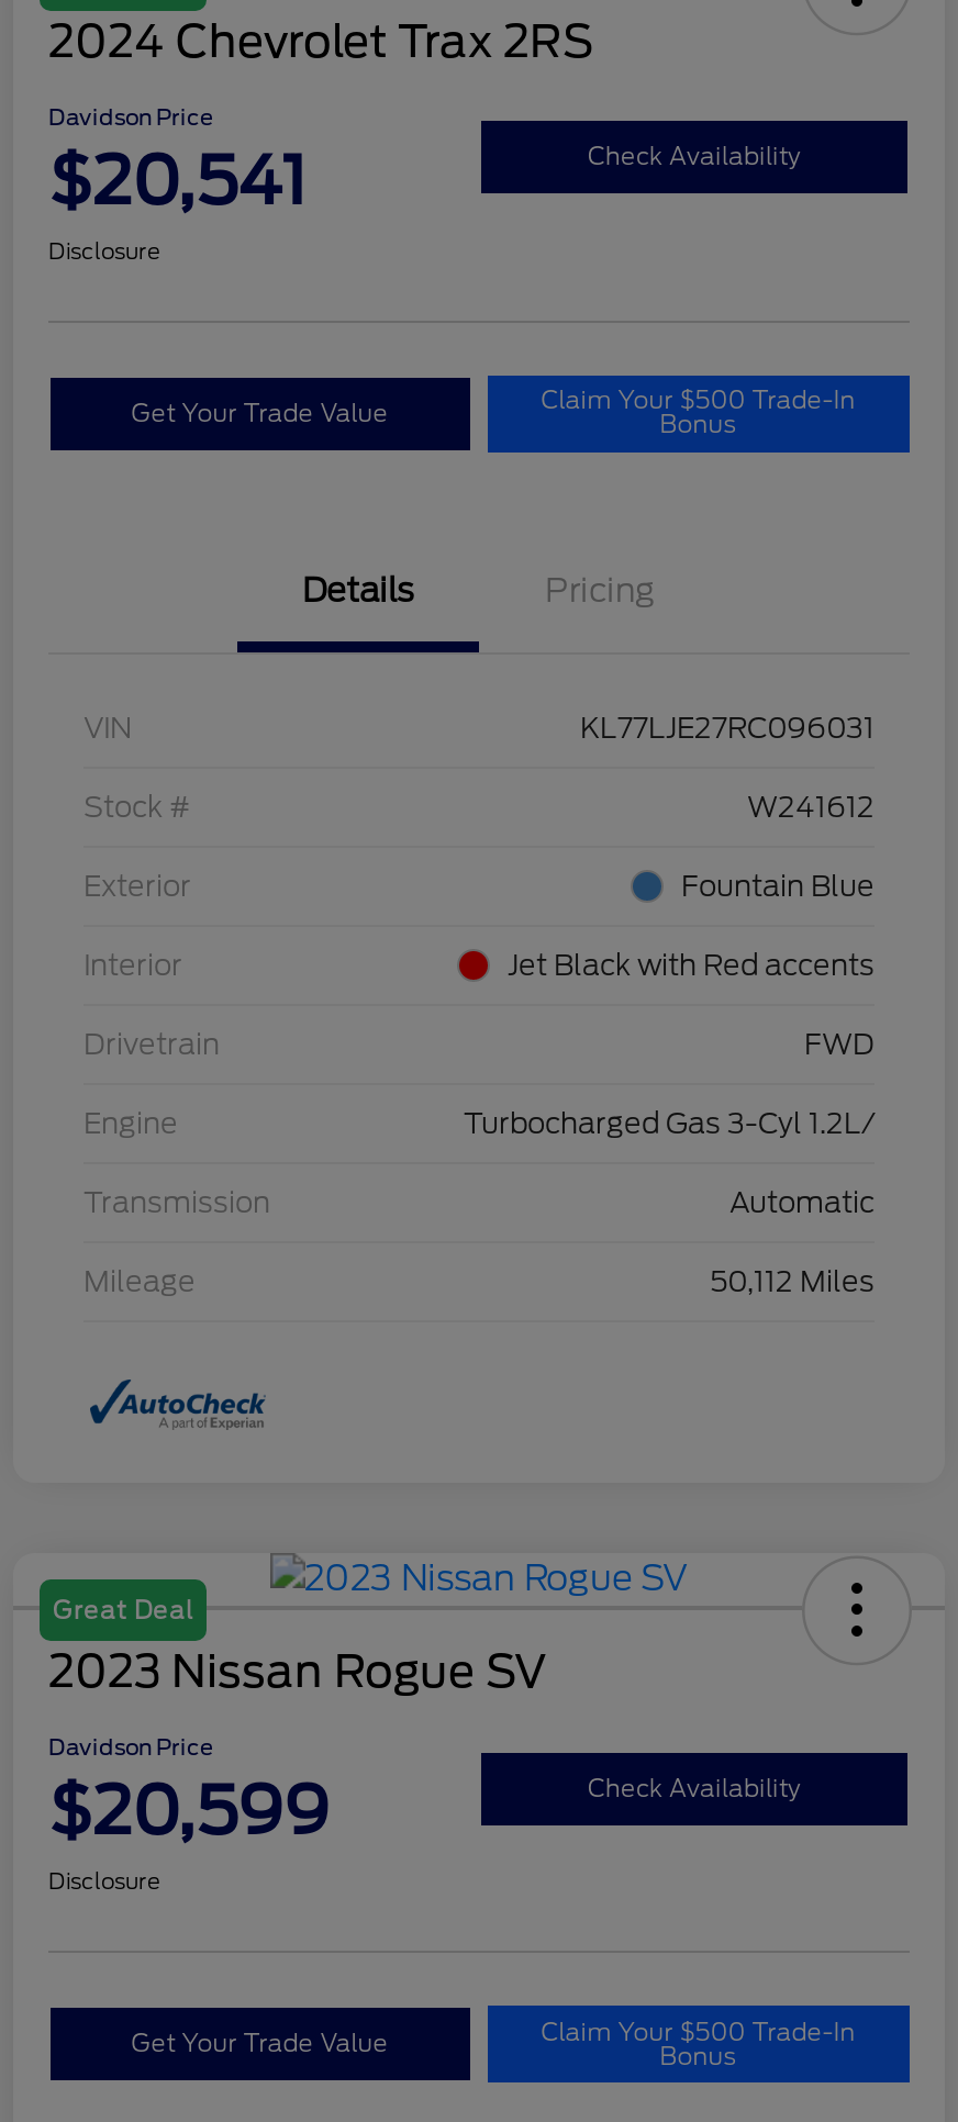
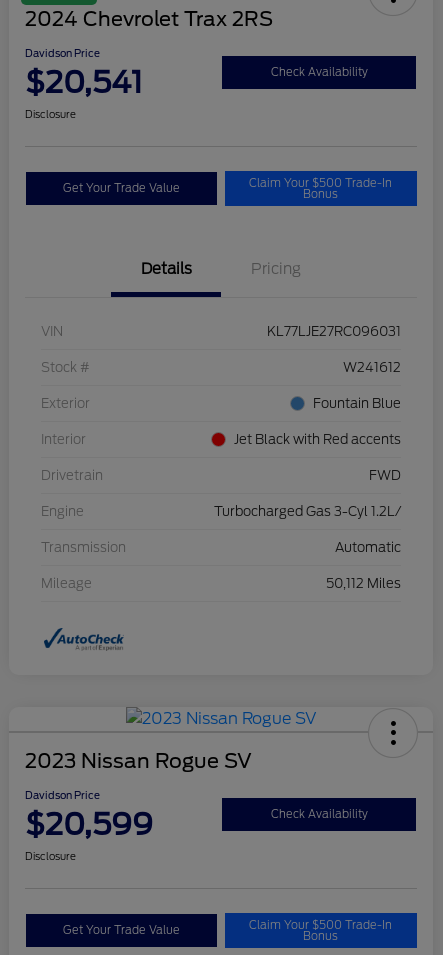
- Great Deal
